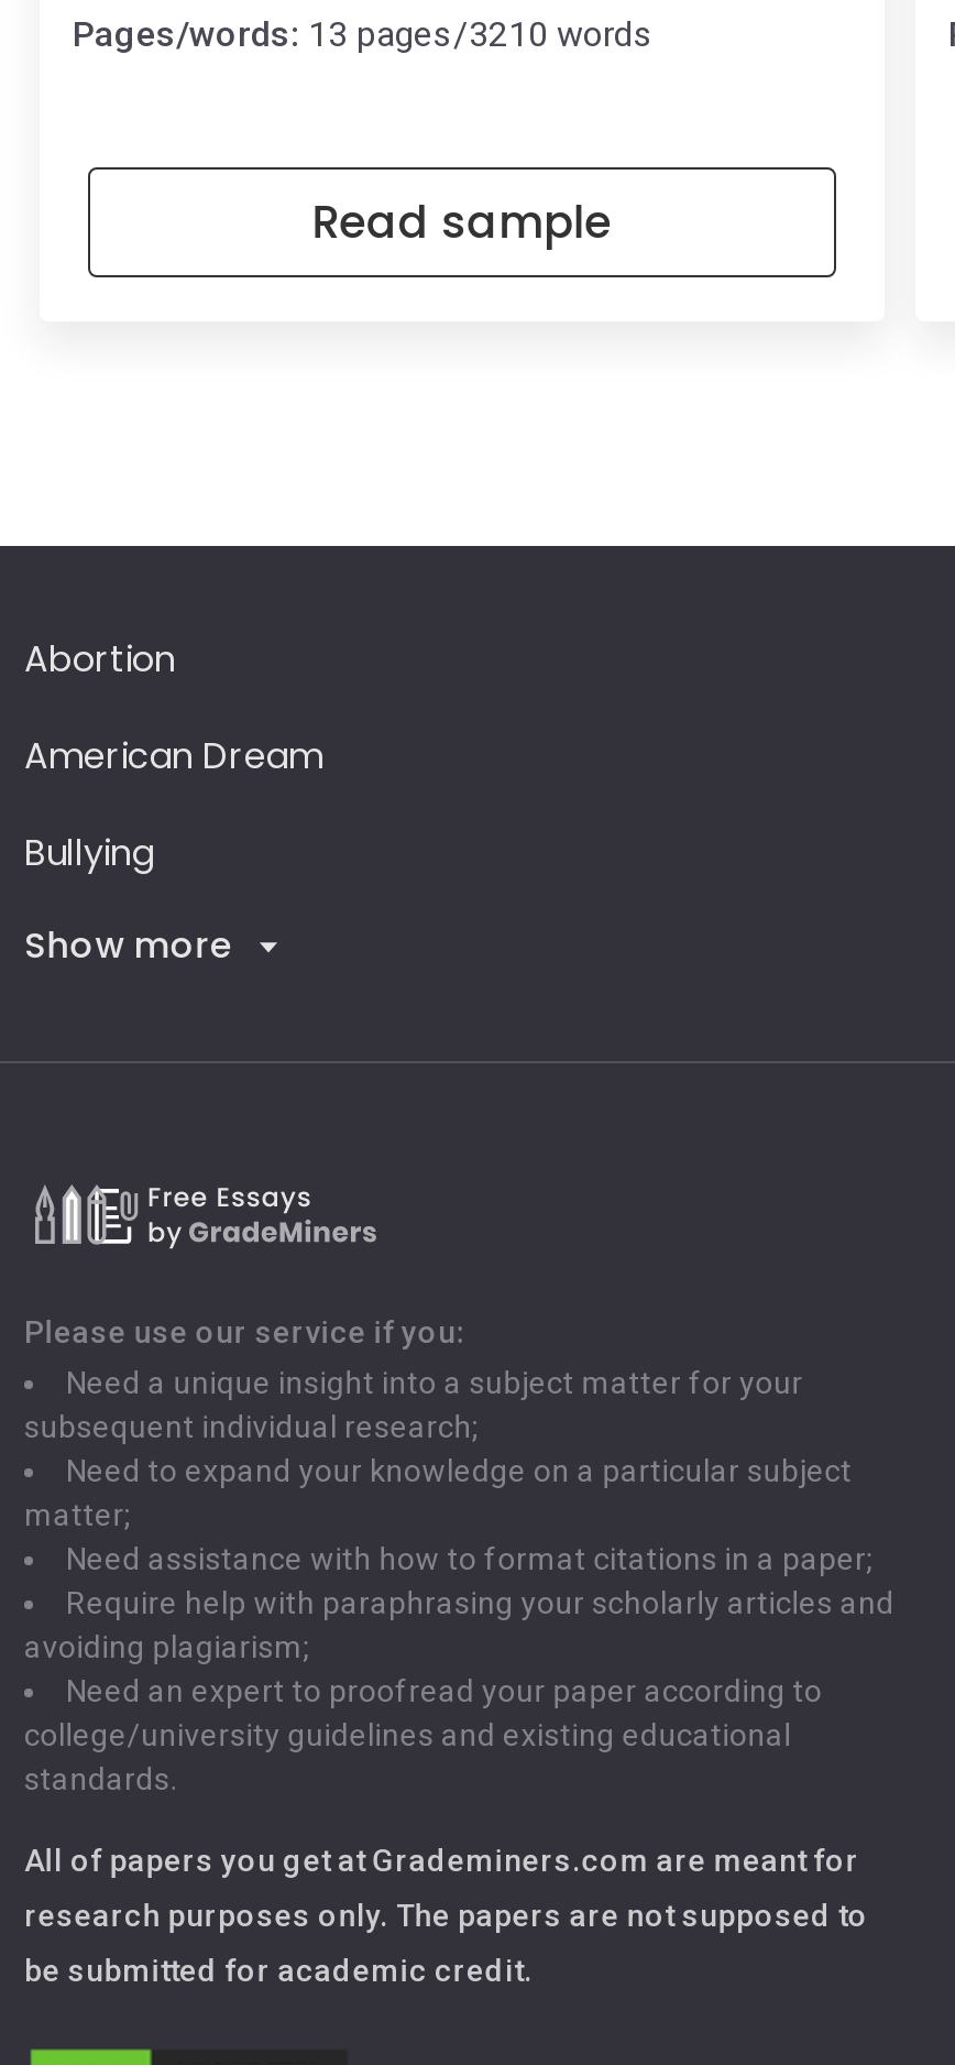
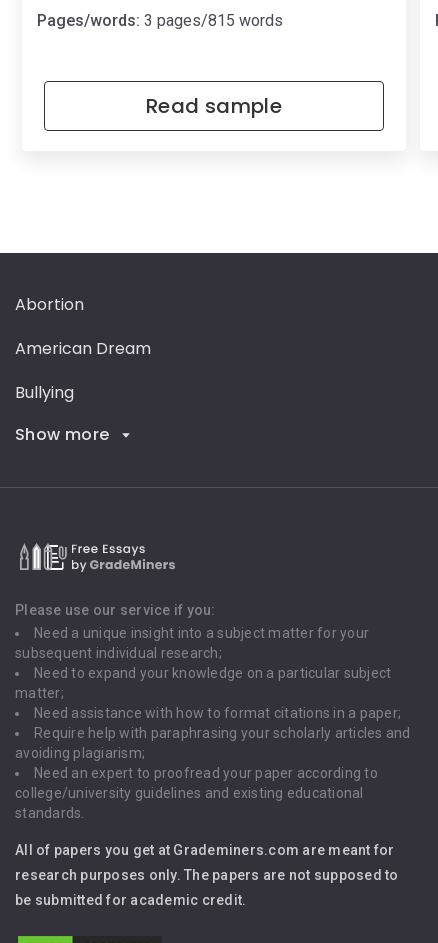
- Pages/words: 13 pages/3210 words
+ Pages/words: 3 pages/815 words
